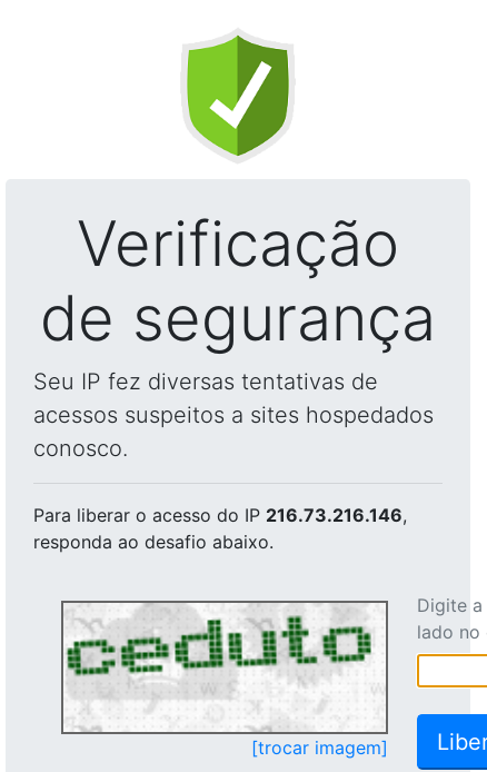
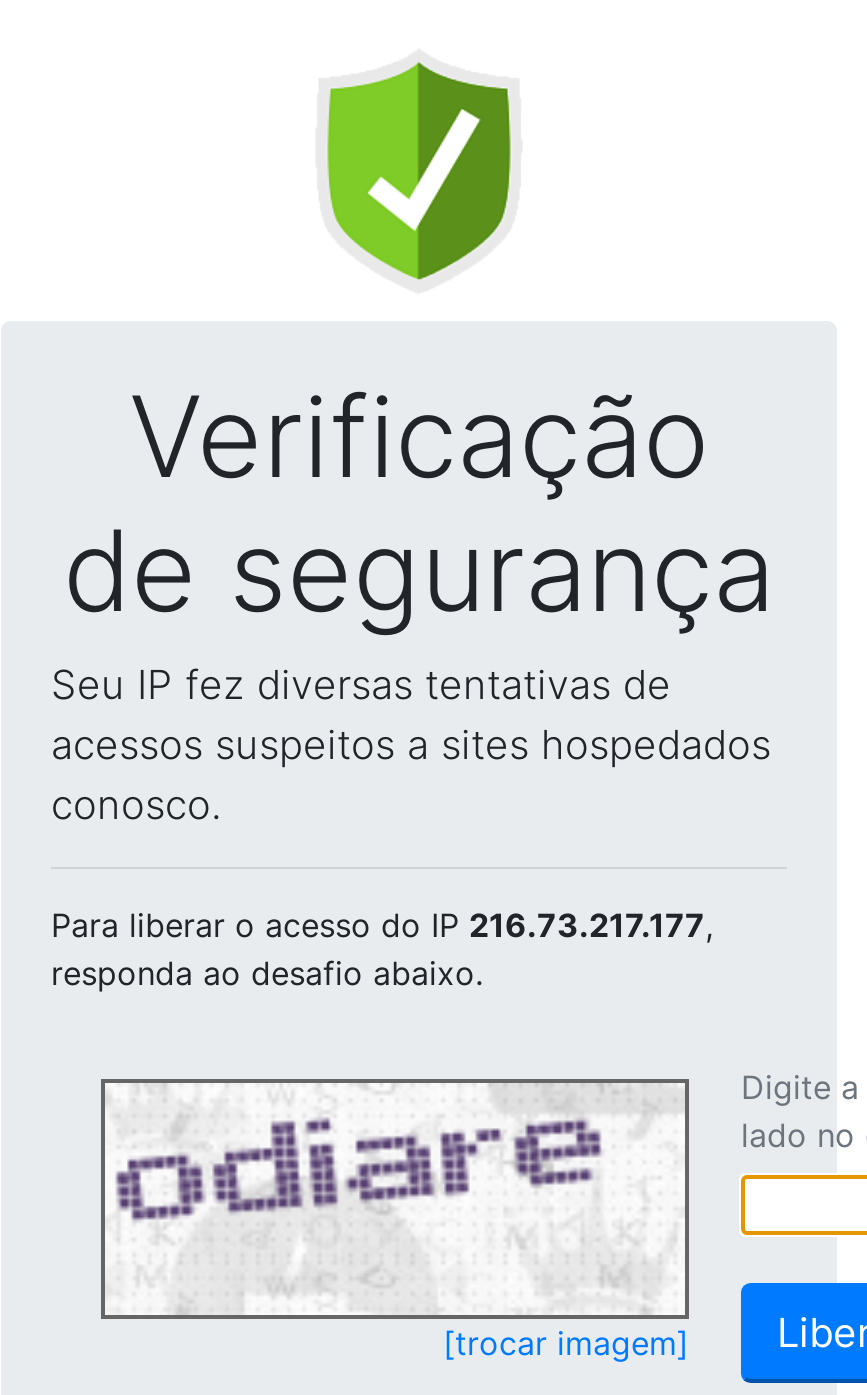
- Para liberar o acesso do IP 216.73.216.146,
+ Para liberar o acesso do IP 216.73.217.177,

- [image]
+ [image]
